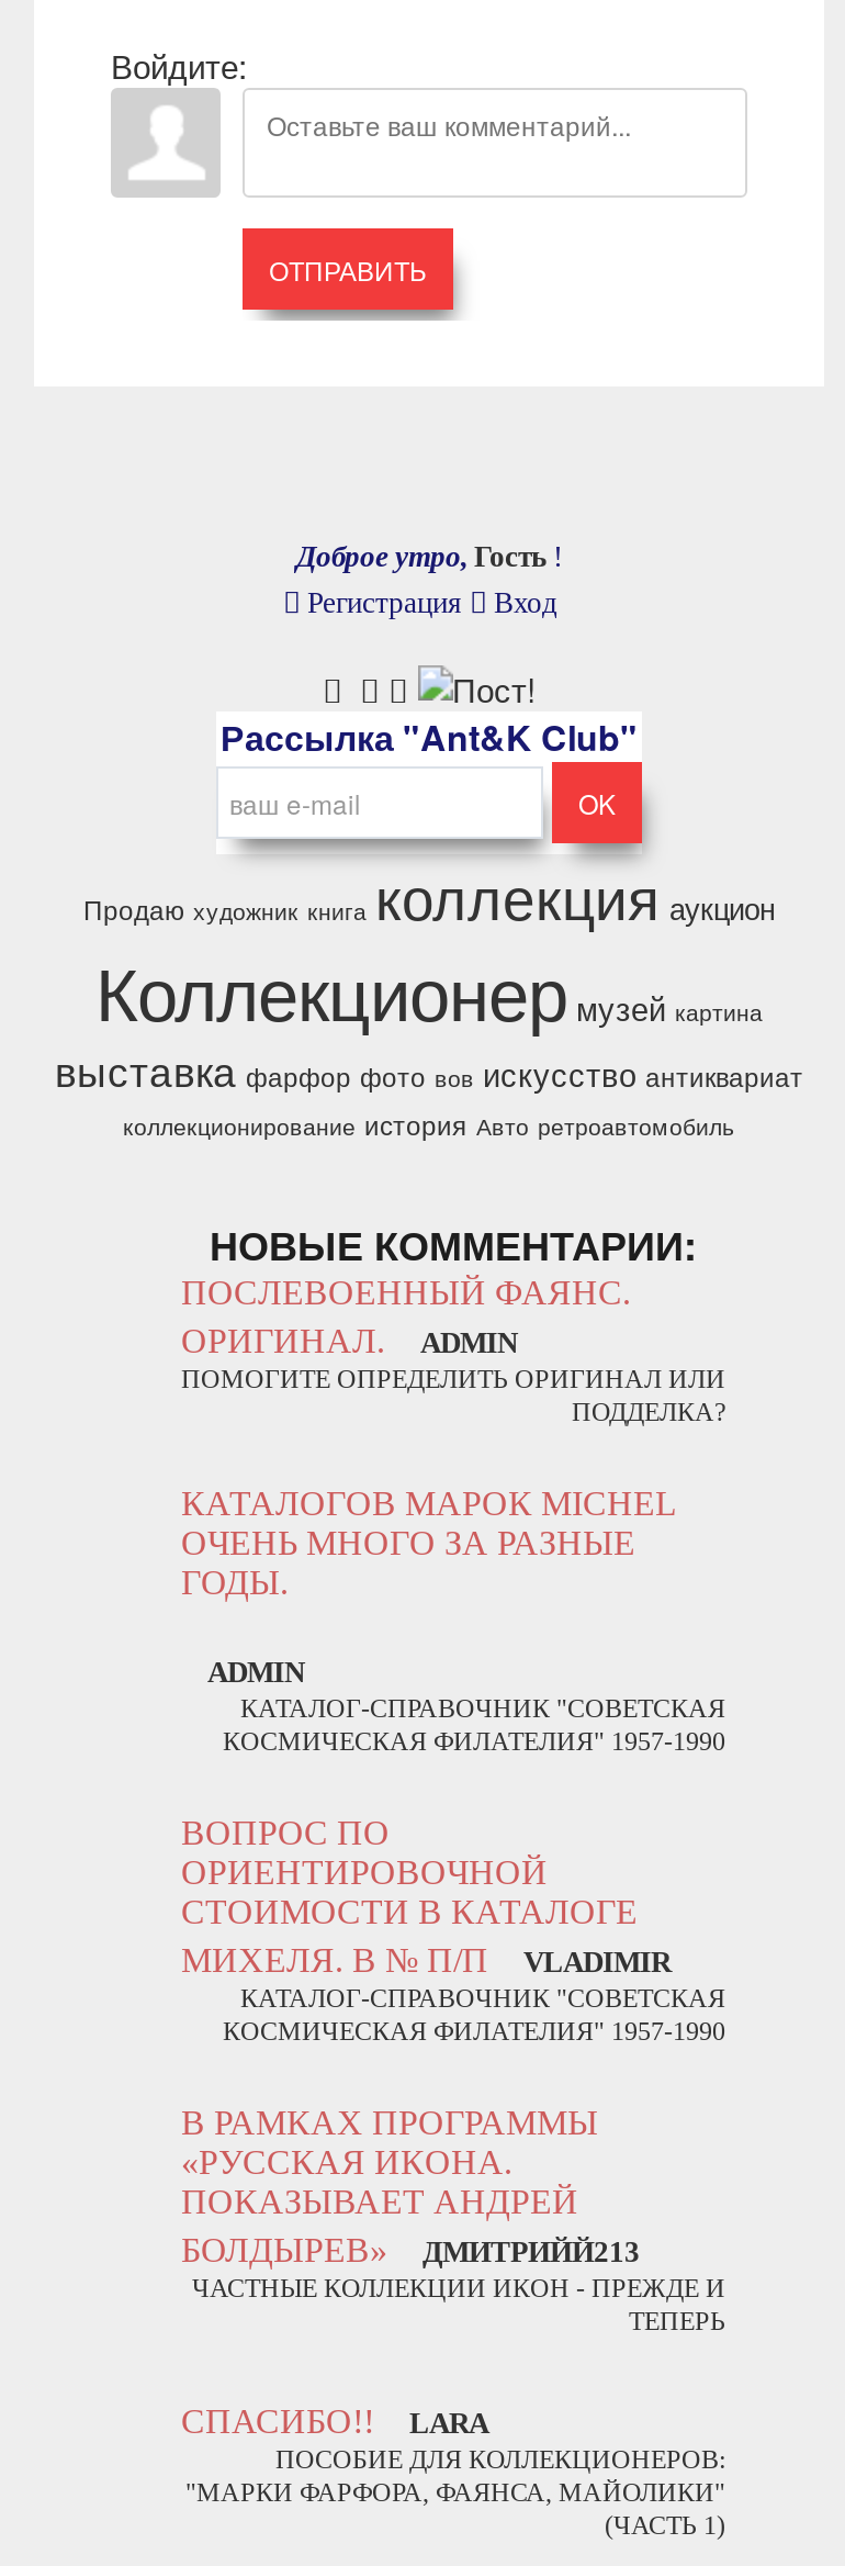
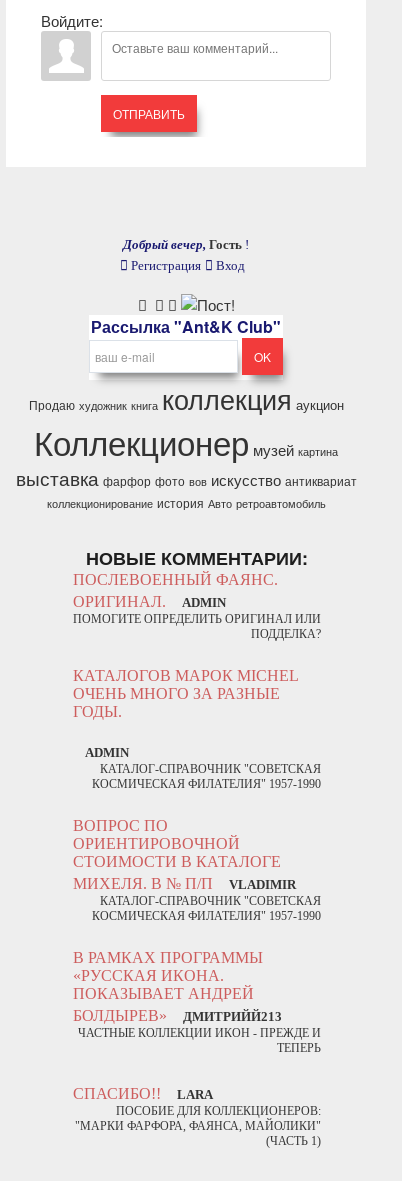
- Доброе утро, Гость !
+ Добрый вечер, Гость !
